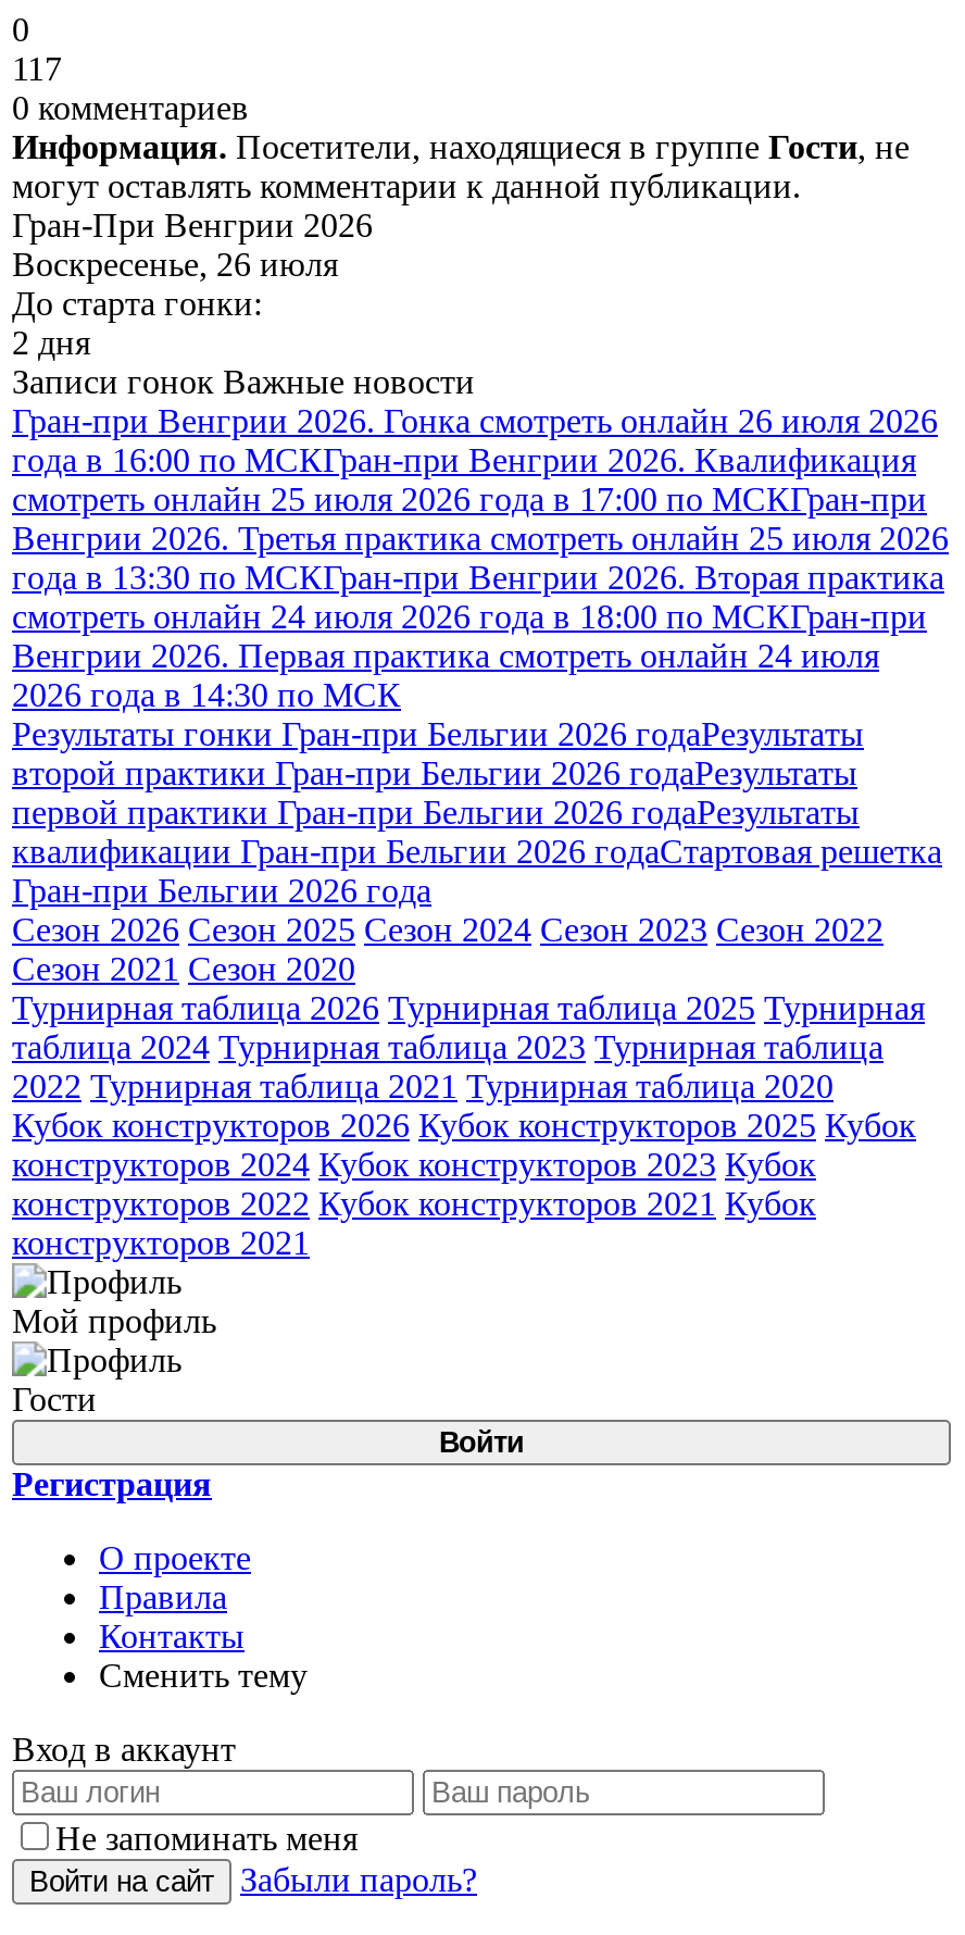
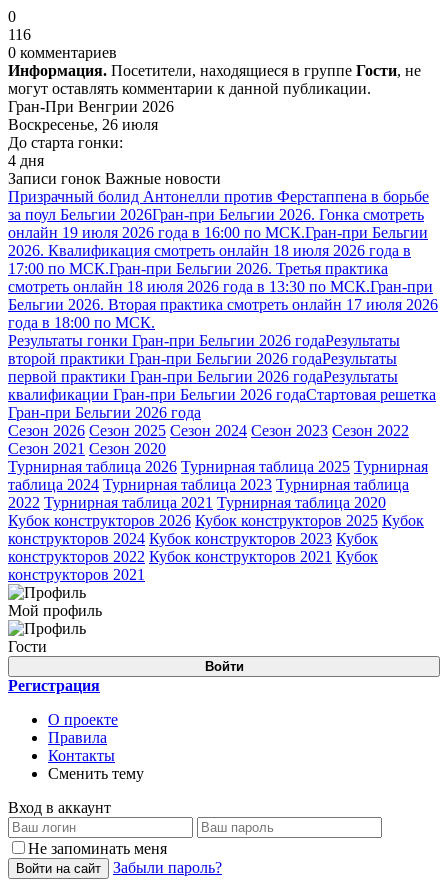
- 117
+ 116

- 2 дня
+ 4 дня

- Гран-при Венгрии 2026. Гонка смотреть онлайн 26 июля 2026
- года в 16:00 по МСКГран-при Венгрии 2026. Квалификация
- смотреть онлайн 25 июля 2026 года в 17:00 по МСКГран-при
- Венгрии 2026. Третья практика смотреть онлайн 25 июля 2026
- года в 13:30 по МСКГран-при Венгрии 2026. Вторая практика
- смотреть онлайн 24 июля 2026 года в 18:00 по МСКГран-при
- Венгрии 2026. Первая практика смотреть онлайн 24 июля
- 2026 года в 14:30 по МСК
+ Призрачный болид Антонелли против Ферстаппена в борьбе
+ за поул Бельгии 2026Гран-при Бельгии 2026. Гонка смотреть
+ онлайн 19 июля 2026 года в 16:00 по МСК.Гран-при Бельгии
+ 2026. Квалификация смотреть онлайн 18 июля 2026 года в
+ 17:00 по МСК.Гран-при Бельгии 2026. Третья практика
+ смотреть онлайн 18 июля 2026 года в 13:30 по МСК.Гран-при
+ Бельгии 2026. Вторая практика смотреть онлайн 17 июля 2026
+ года в 18:00 по МСК.
